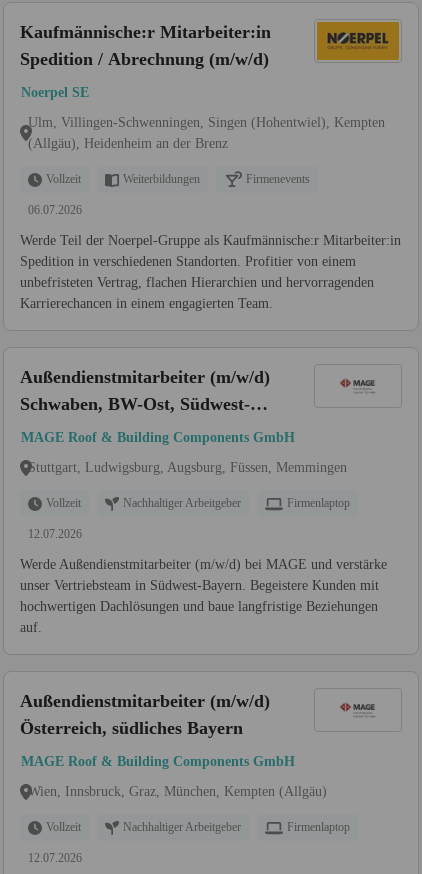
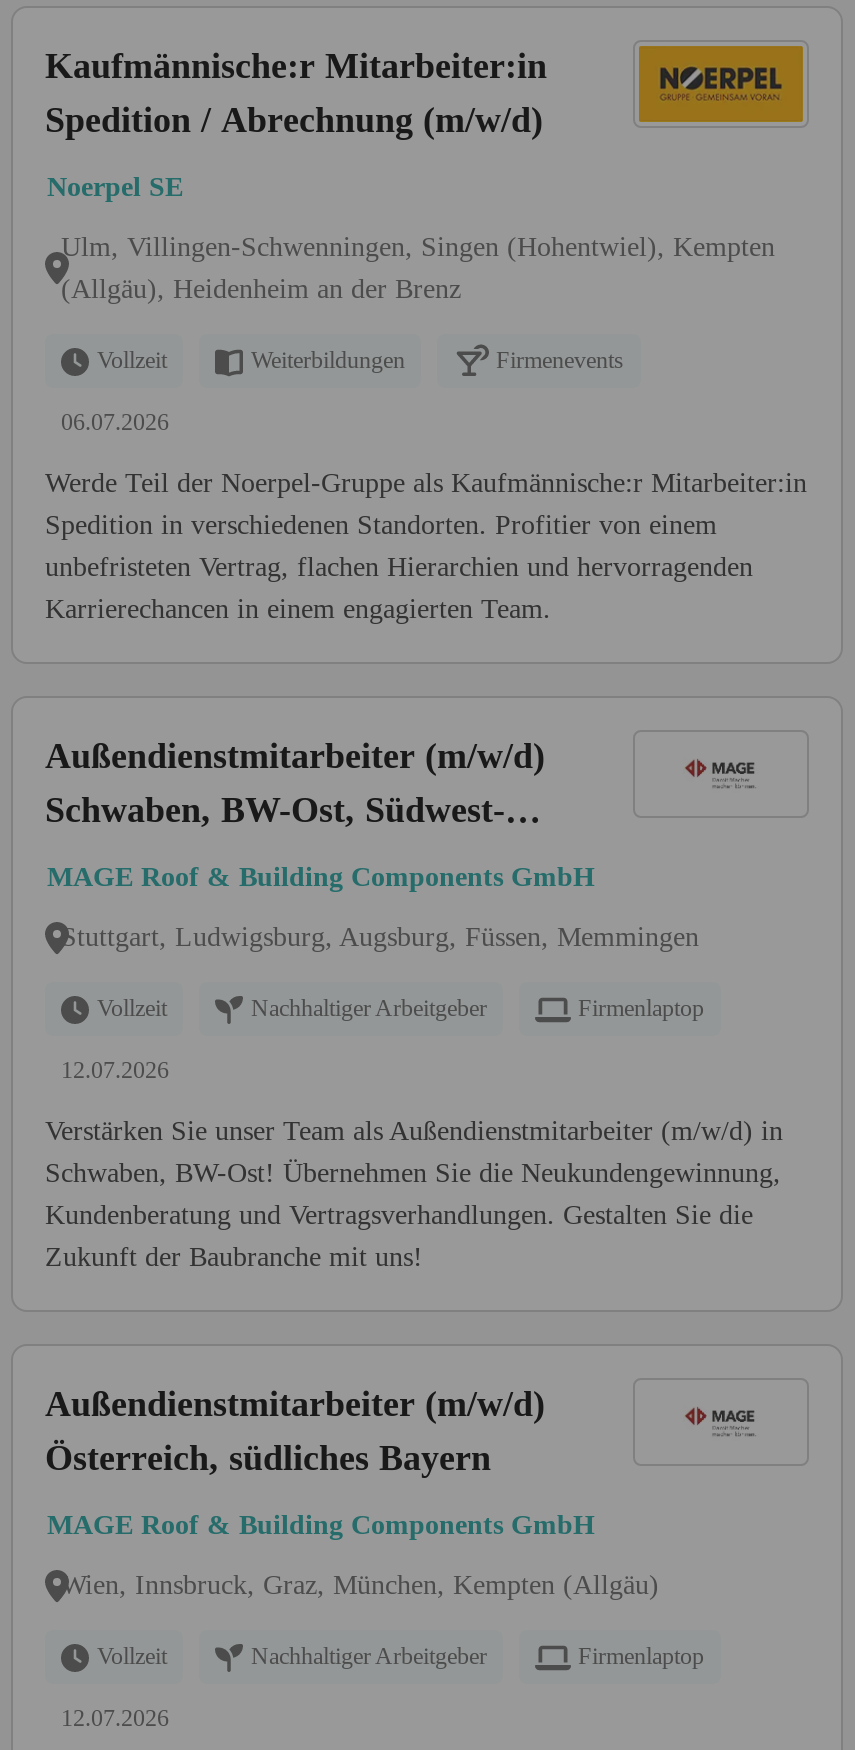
- Werde Außendienstmitarbeiter (m/w/d) bei MAGE und verstärke
- unser Vertriebsteam in Südwest-Bayern. Begeistere Kunden mit
- hochwertigen Dachlösungen und baue langfristige Beziehungen
- auf.
+ Verstärken Sie unser Team als Außendienstmitarbeiter (m/w/d) in
+ Schwaben, BW-Ost! Übernehmen Sie die Neukundengewinnung,
+ Kundenberatung und Vertragsverhandlungen. Gestalten Sie die
+ Zukunft der Baubranche mit uns!
